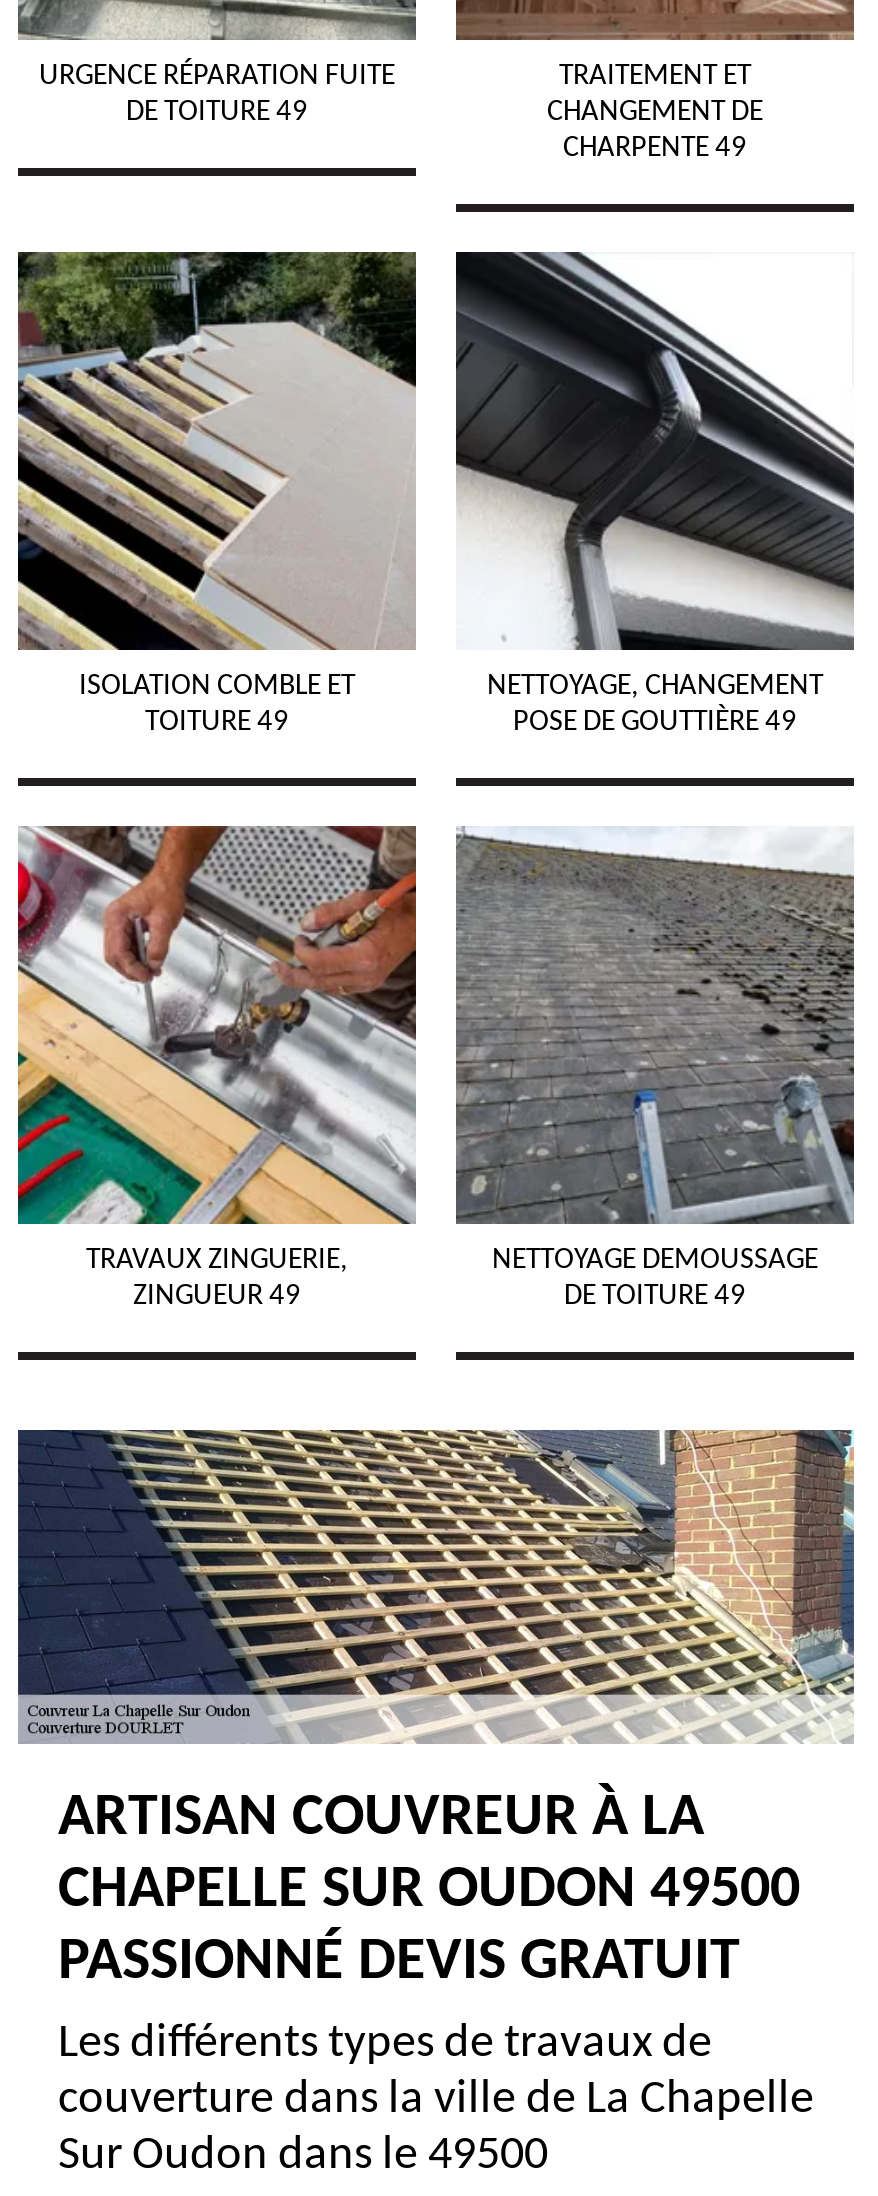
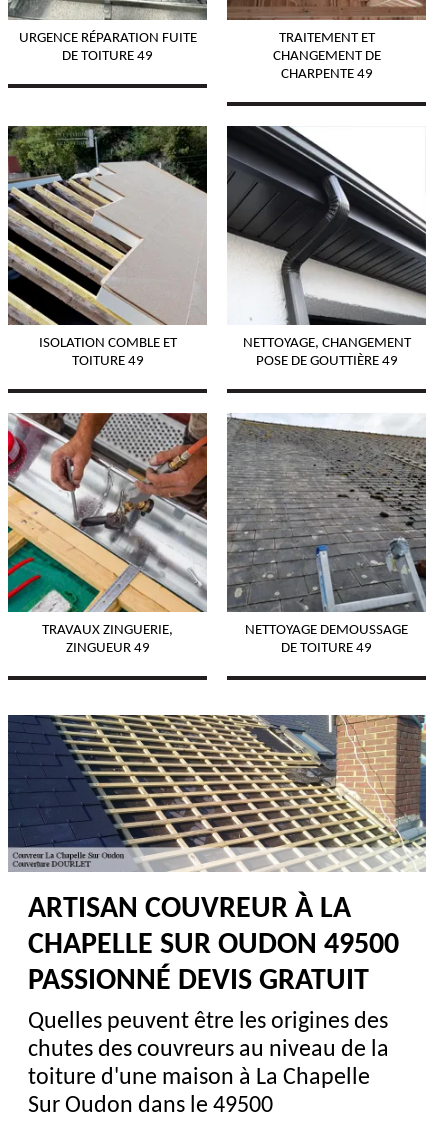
- Les différents types de travaux de
- couverture dans la ville de La Chapelle
+ Quelles peuvent être les origines des
+ chutes des couvreurs au niveau de la
+ toiture d'une maison à La Chapelle
